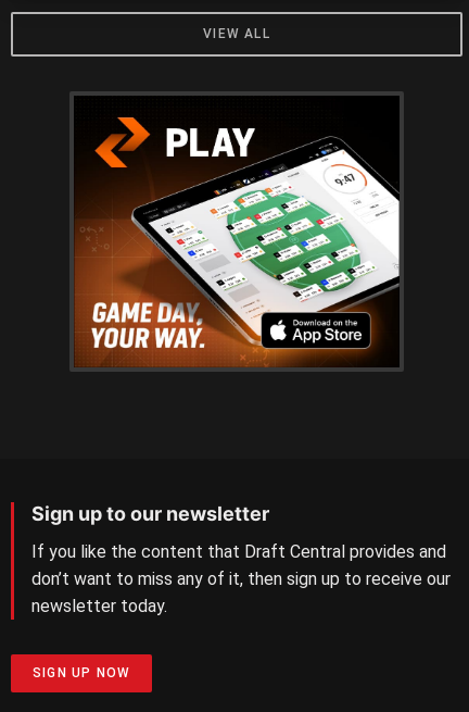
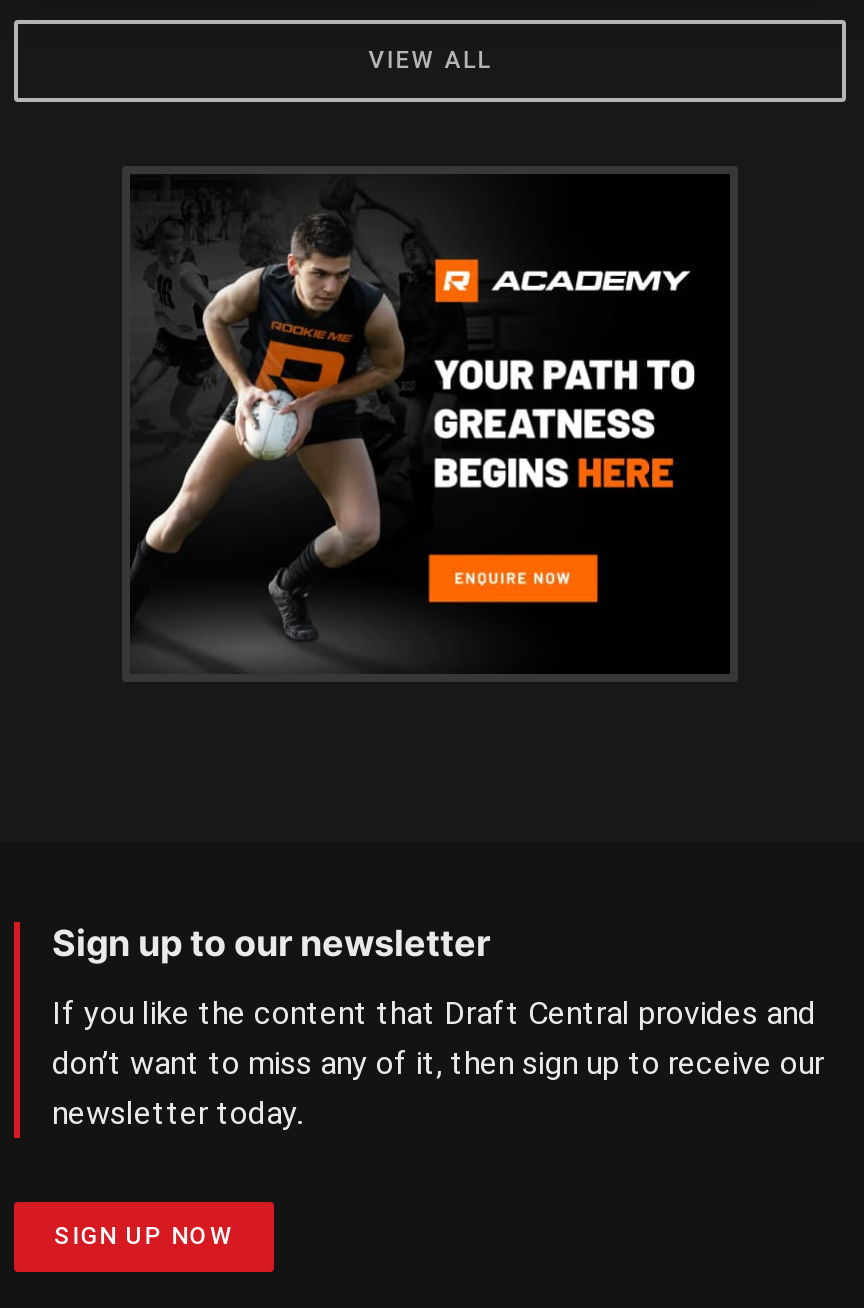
- [image]
+ [image]
